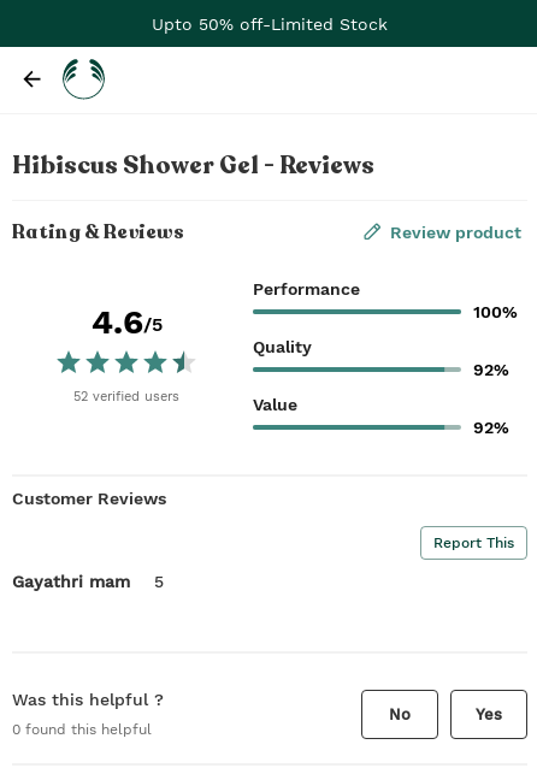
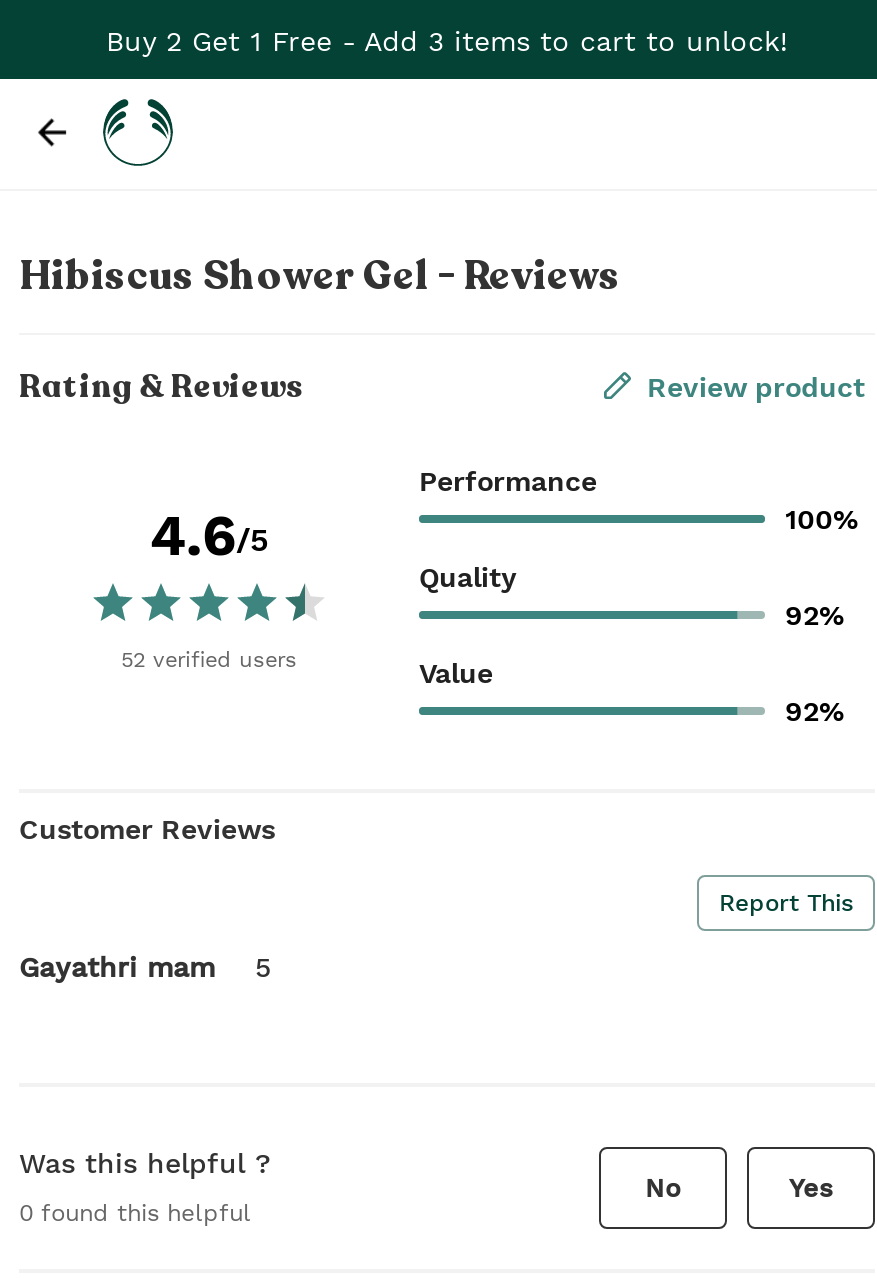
- Upto 50% off-Limited Stock
+ Buy 2 Get 1 Free - Add 3 items to cart to unlock!
